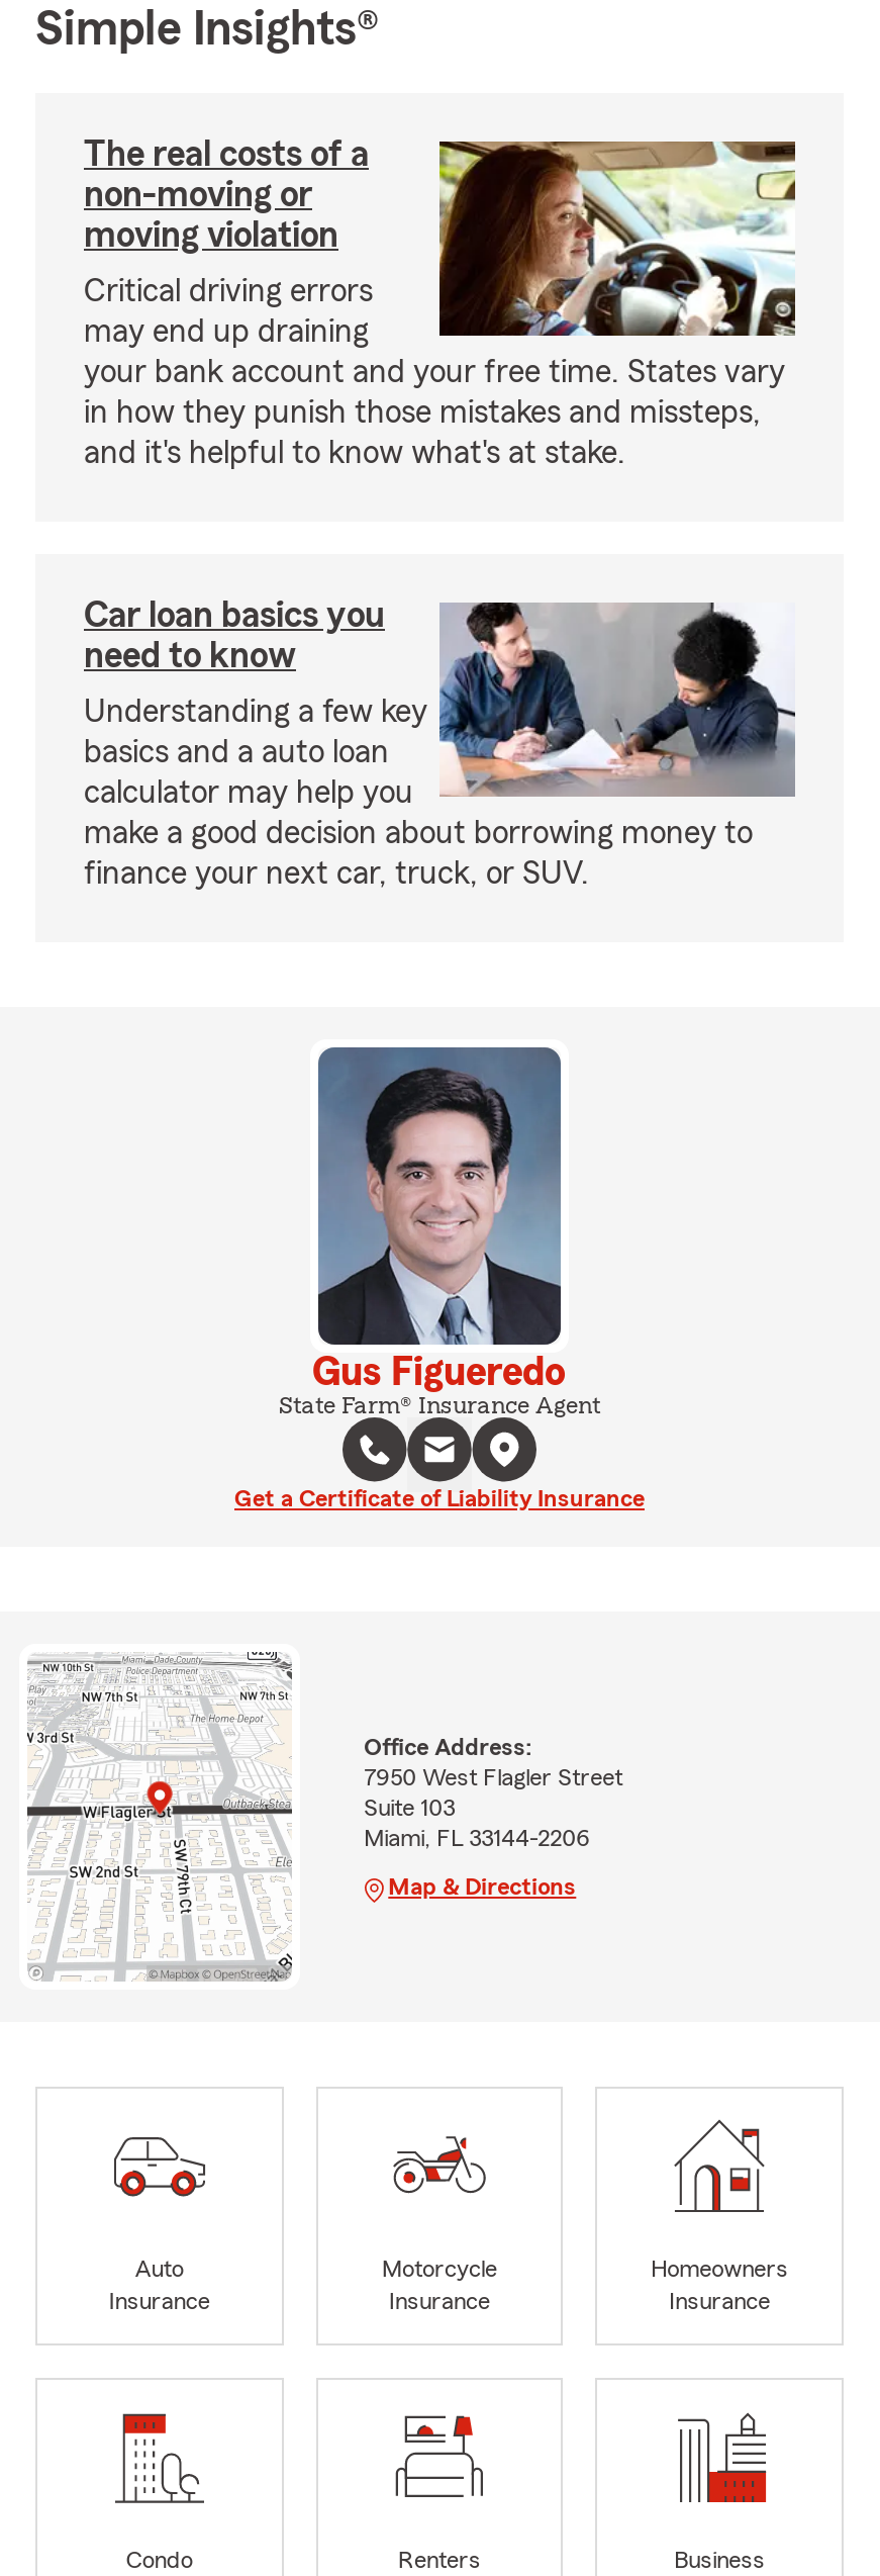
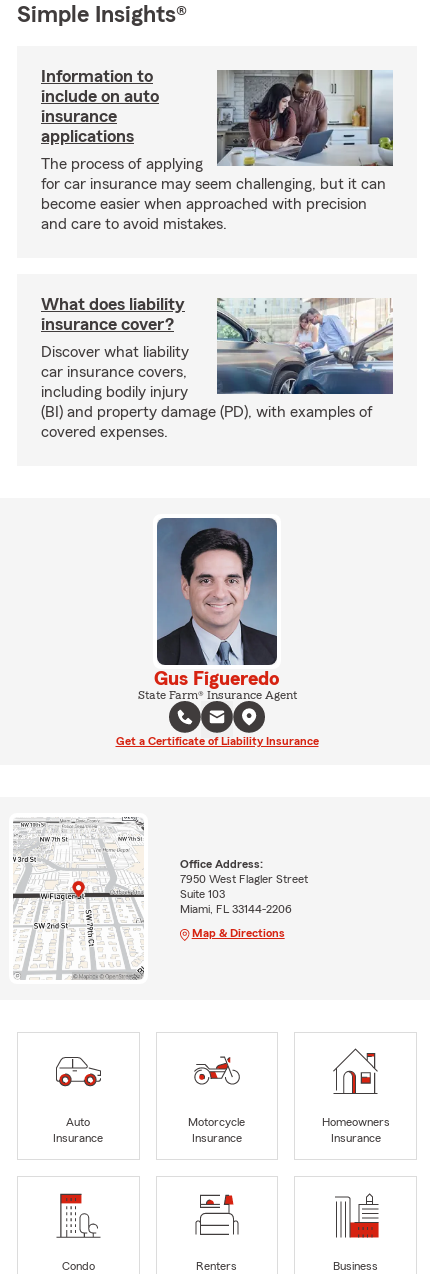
- The real costs of a
- non-moving or
- moving violation
+ Information to
+ include on auto
+ insurance
+ applications

- [image]
- Critical driving errors
- may end up draining
- your bank account and your free time. States vary
- in how they punish those mistakes and missteps,
- and it's helpful to know what's at stake.
+ [image]
+ The process of applying
+ for car insurance may seem challenging, but it can
+ become easier when approached with precision
+ and care to avoid mistakes.

- Car loan basics you
- need to know
+ What does liability
+ insurance cover?

- [image]
- Understanding a few key
- basics and a auto loan
- calculator may help you
- make a good decision about borrowing money to
- finance your next car, truck, or SUV.
+ [image]
+ Discover what liability
+ car insurance covers,
+ including bodily injury
+ (BI) and property damage (PD), with examples of
+ covered expenses.
